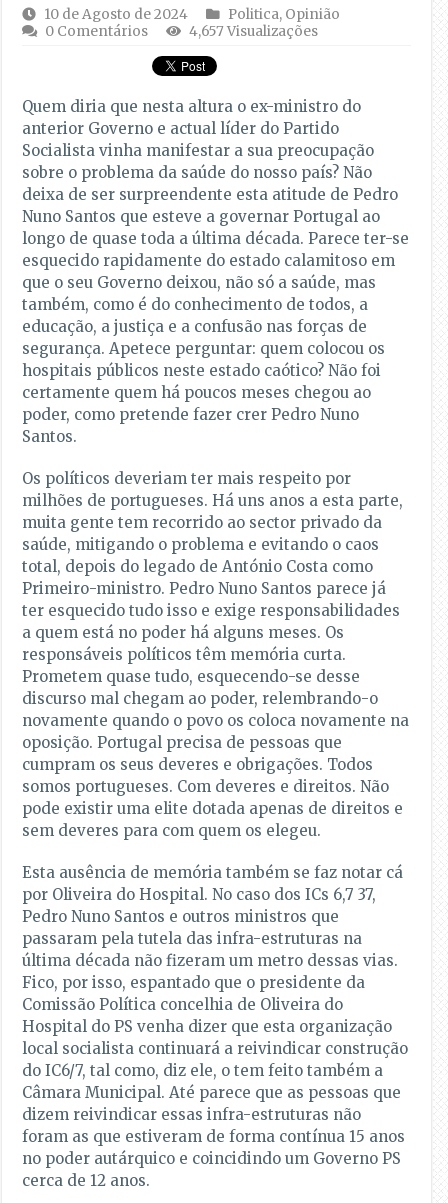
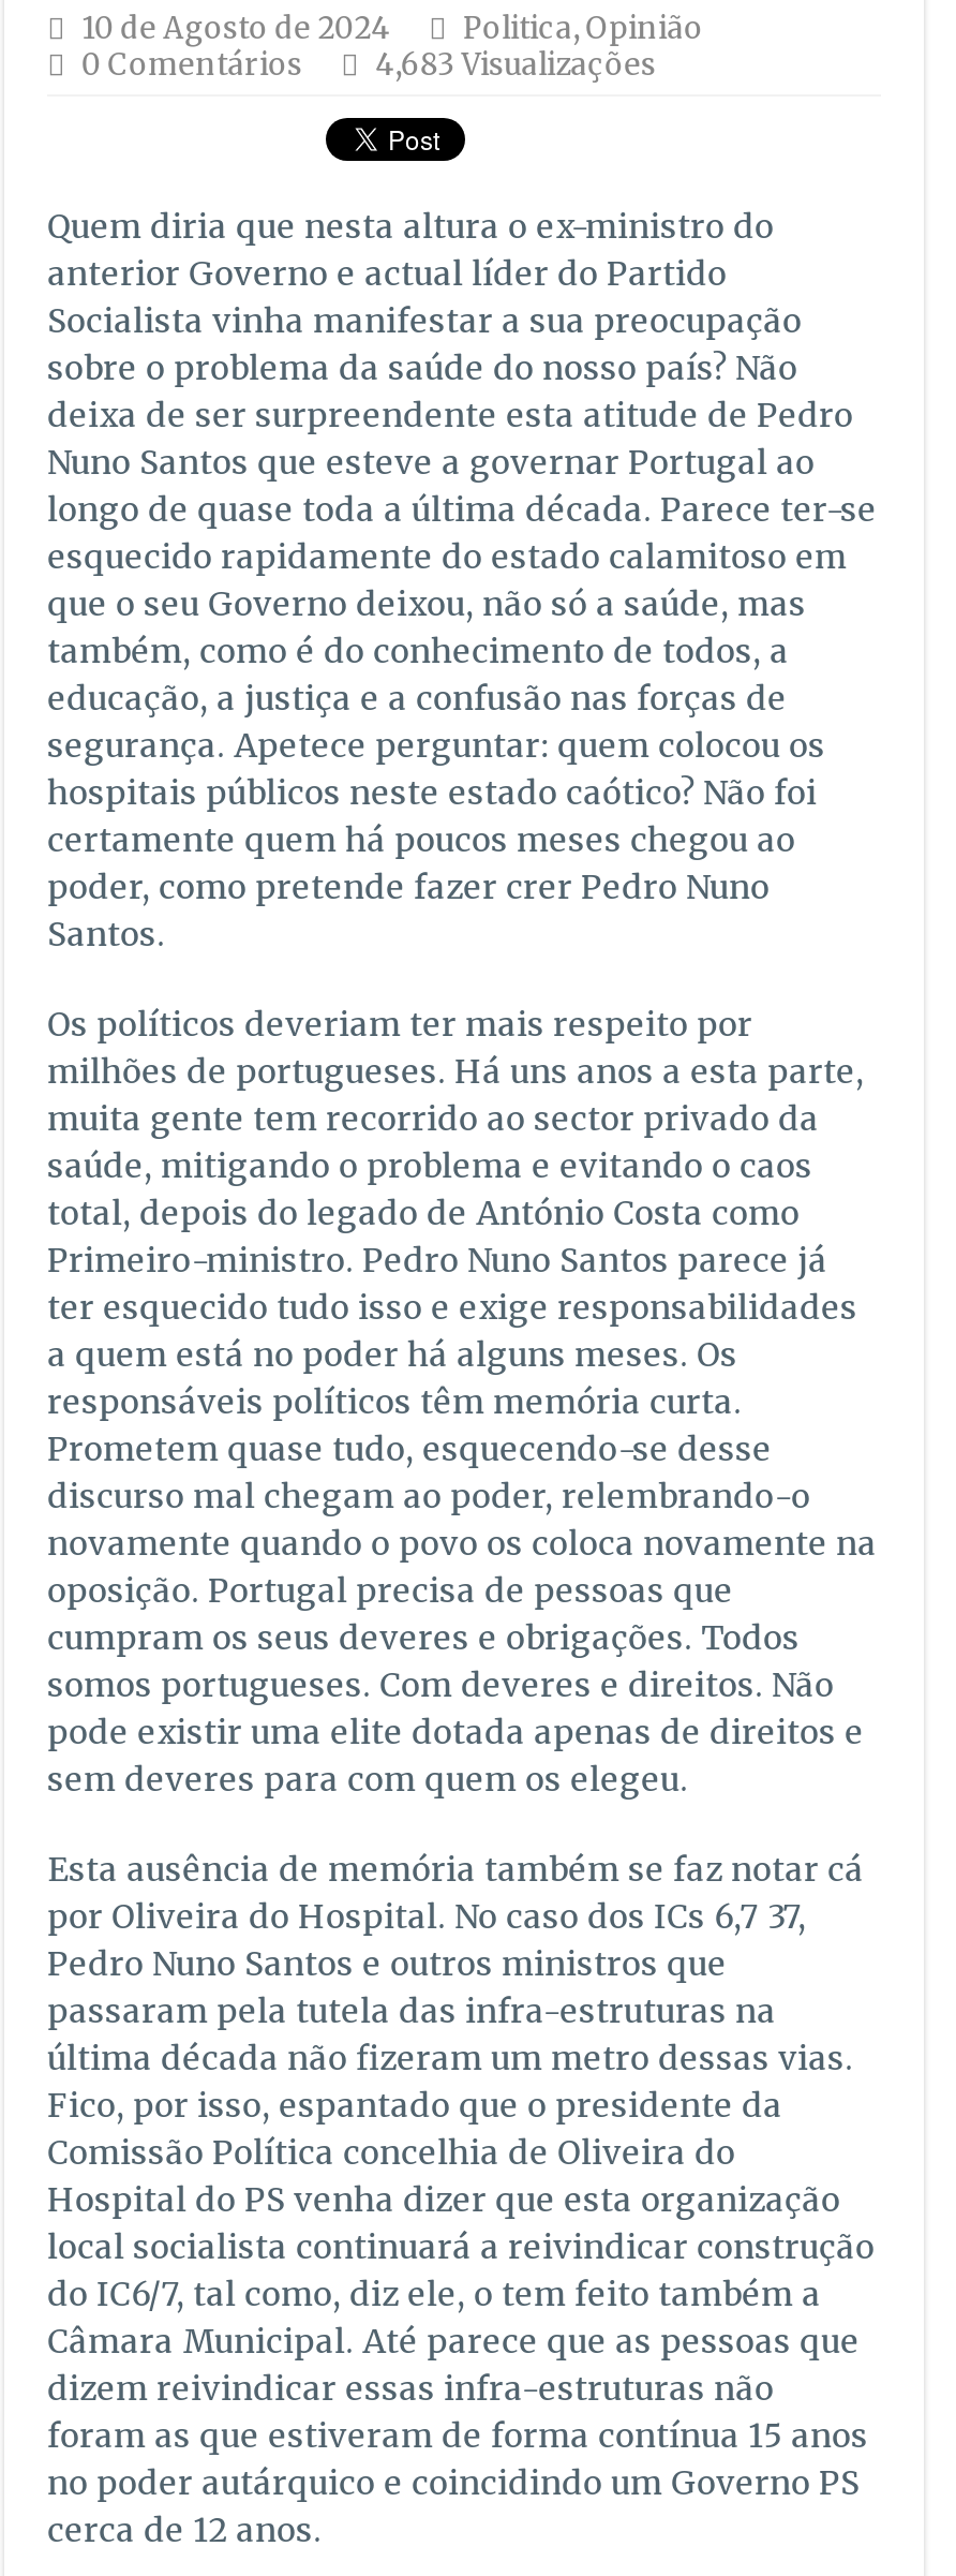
- 4,657 Visualizações
+ 4,683 Visualizações
